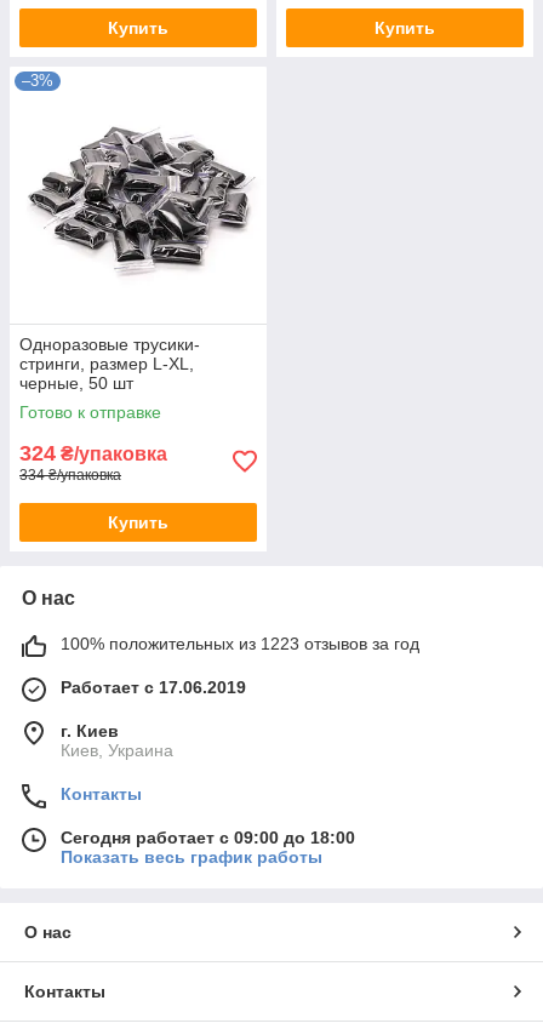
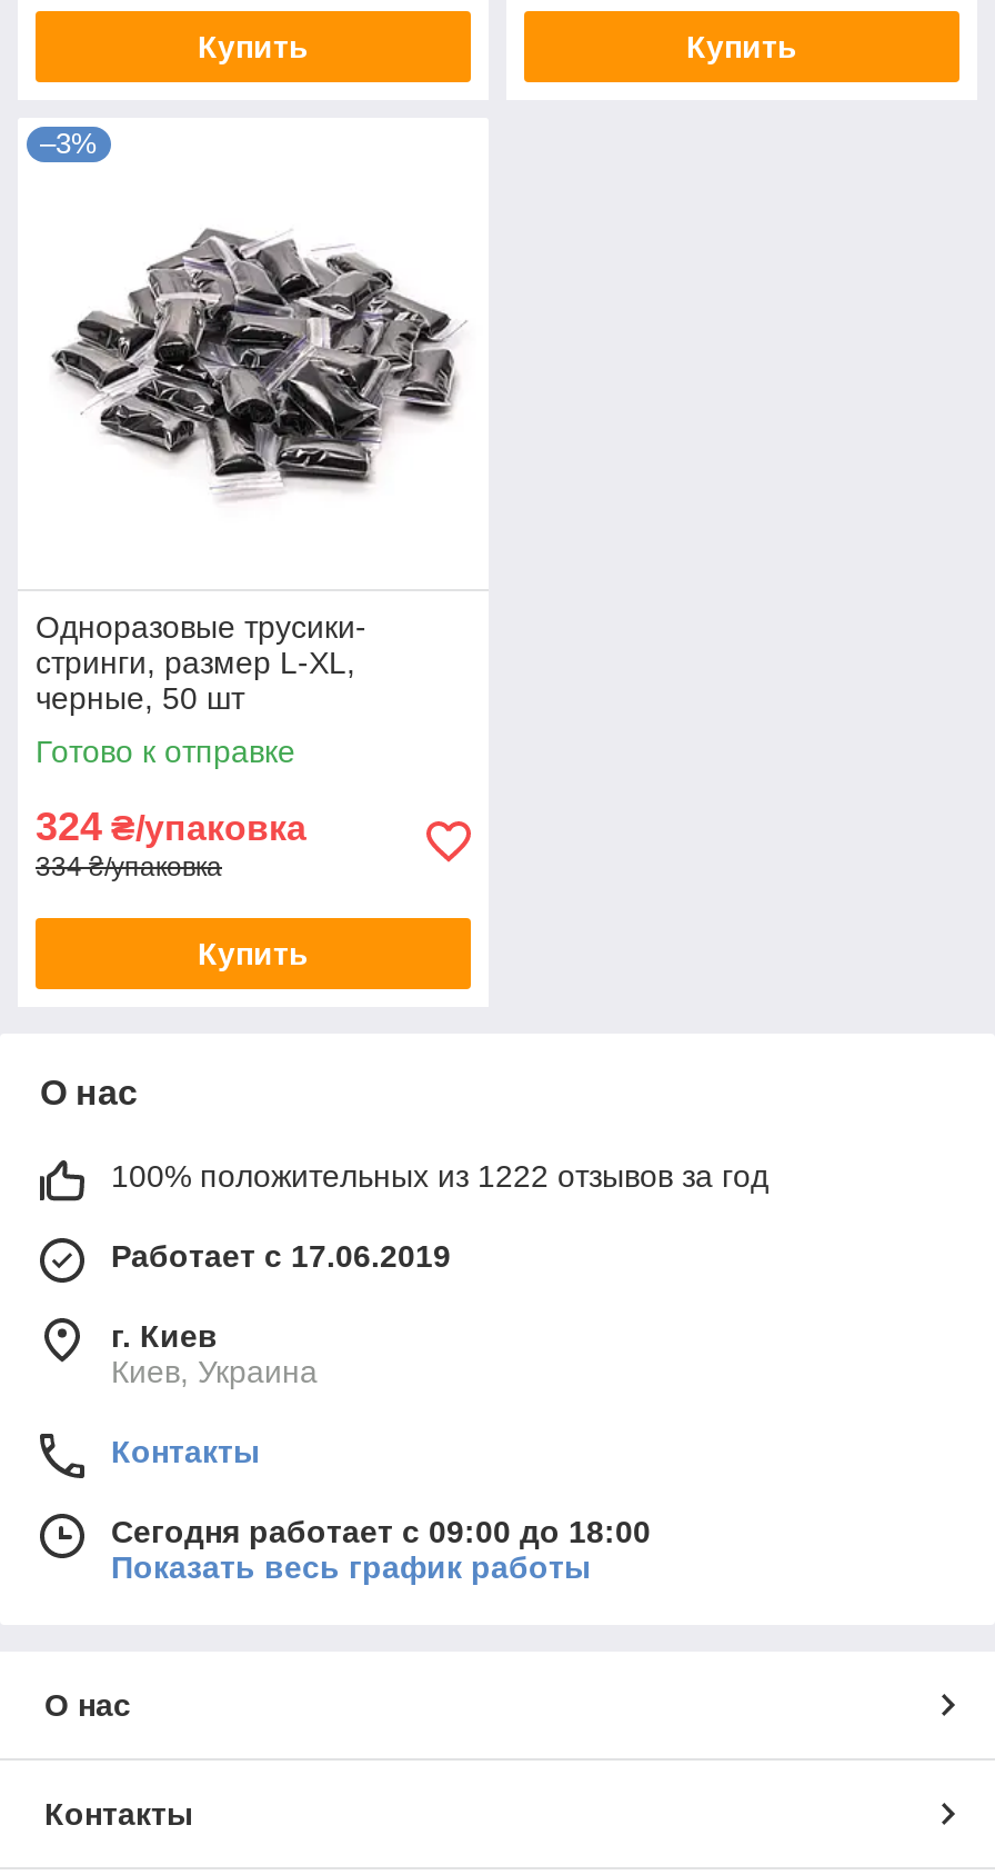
- 100% положительных из 1223 отзывов за год
+ 100% положительных из 1222 отзывов за год
